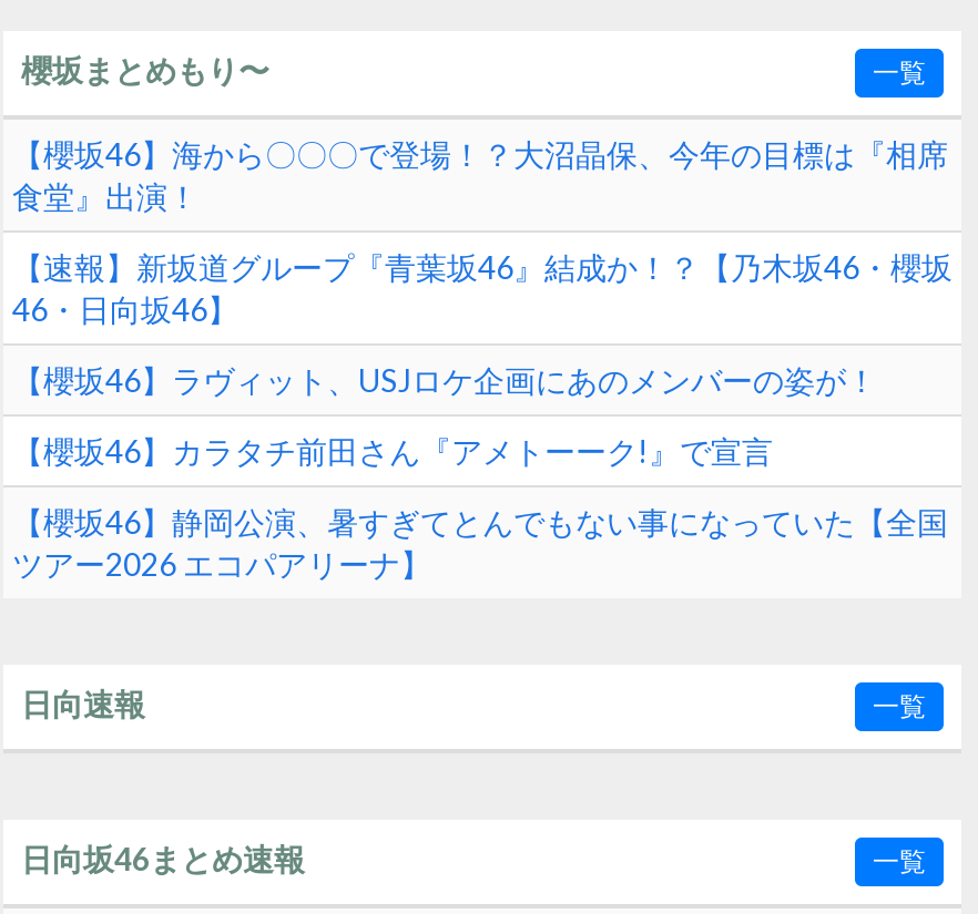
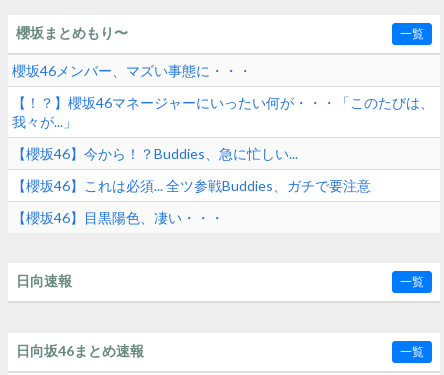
- 【櫻坂46】海から〇〇〇で登場！？大沼晶保、今年の目標は『相席
- 食堂』出演！
+ 櫻坂46メンバー、マズい事態に・・・

- 【速報】新坂道グループ『青葉坂46』結成か！？【乃木坂46・櫻坂
- 46・日向坂46】
+ 【！？】櫻坂46マネージャーにいったい何が・・・「このたびは、
+ 我々が...」

- 【櫻坂46】ラヴィット、USJロケ企画にあのメンバーの姿が！
+ 【櫻坂46】今から！？Buddies、急に忙しい...

- 【櫻坂46】カラタチ前田さん『アメトーーク!』で宣言
+ 【櫻坂46】これは必須... 全ツ参戦Buddies、ガチで要注意

- 【櫻坂46】静岡公演、暑すぎてとんでもない事になっていた【全国
- ツアー2026 エコパアリーナ】
+ 【櫻坂46】目黒陽色、凄い・・・
